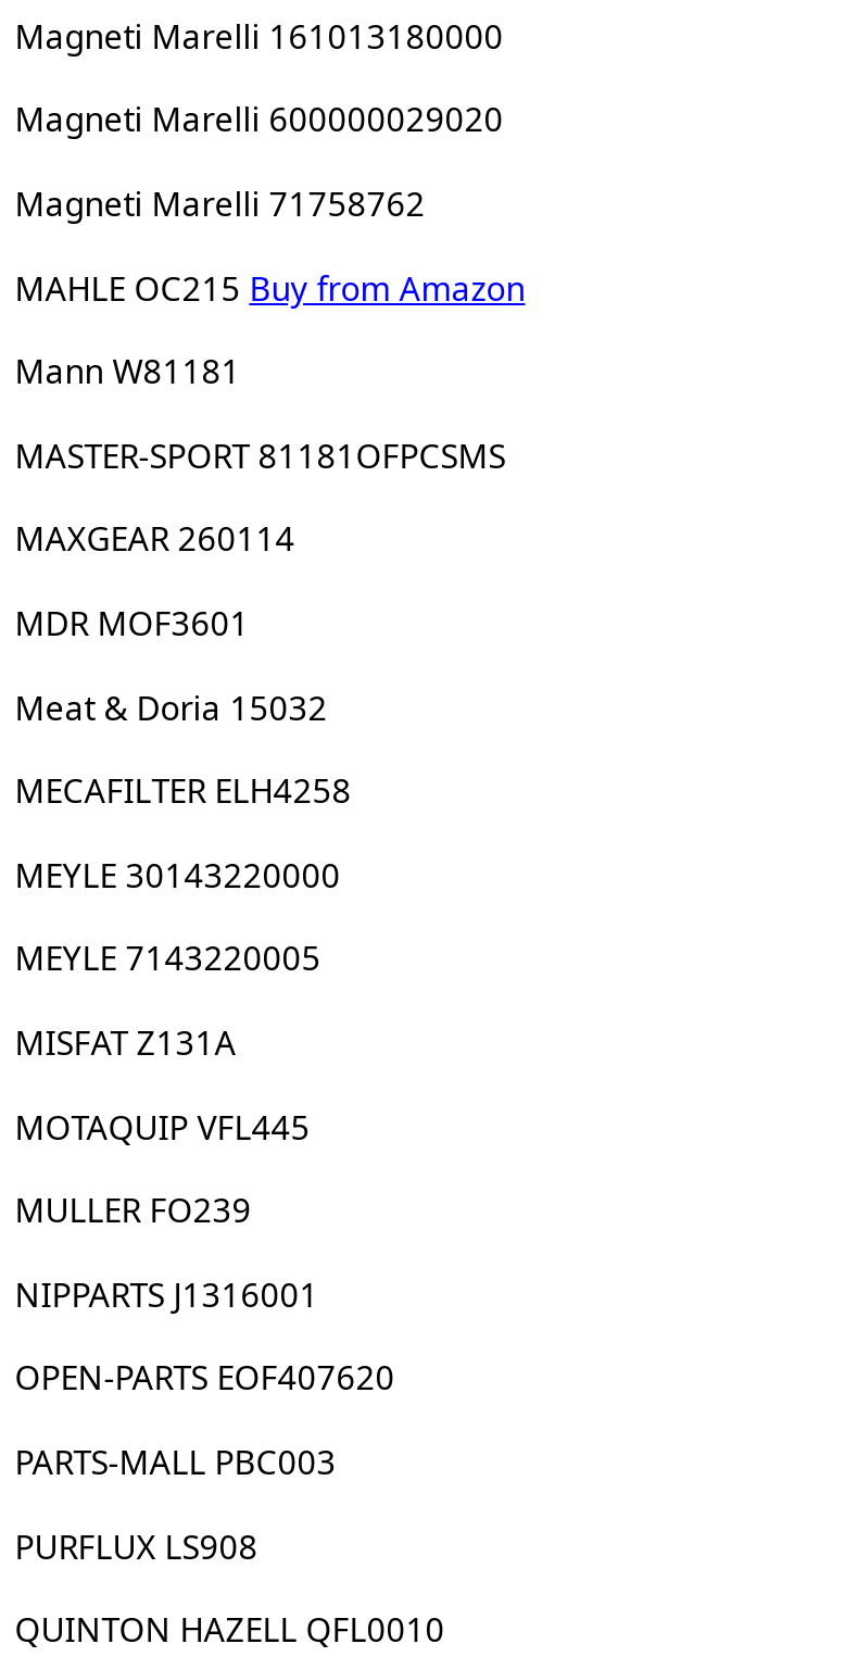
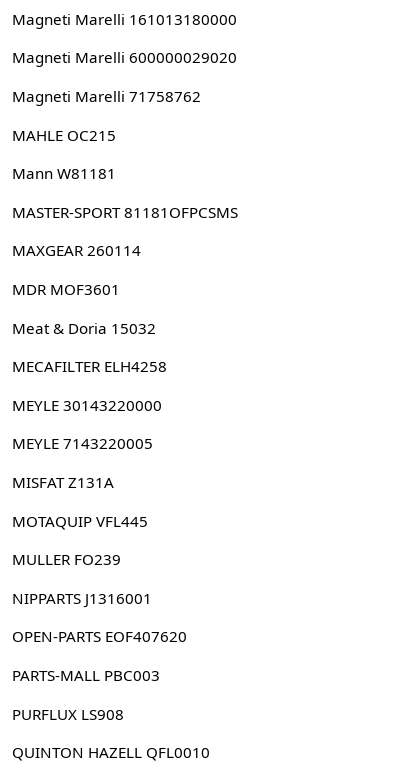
- MAHLE OC215 Buy from Amazon
+ MAHLE OC215
